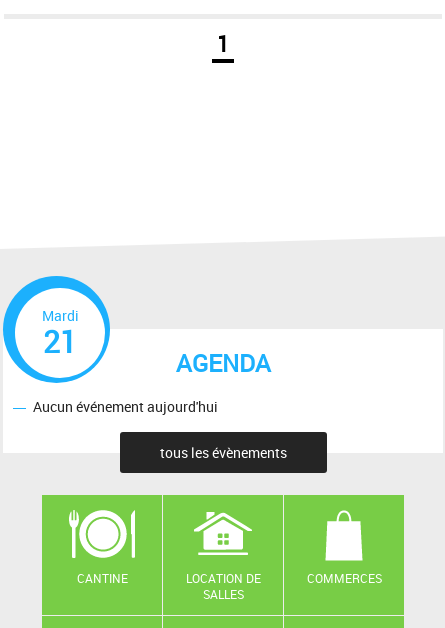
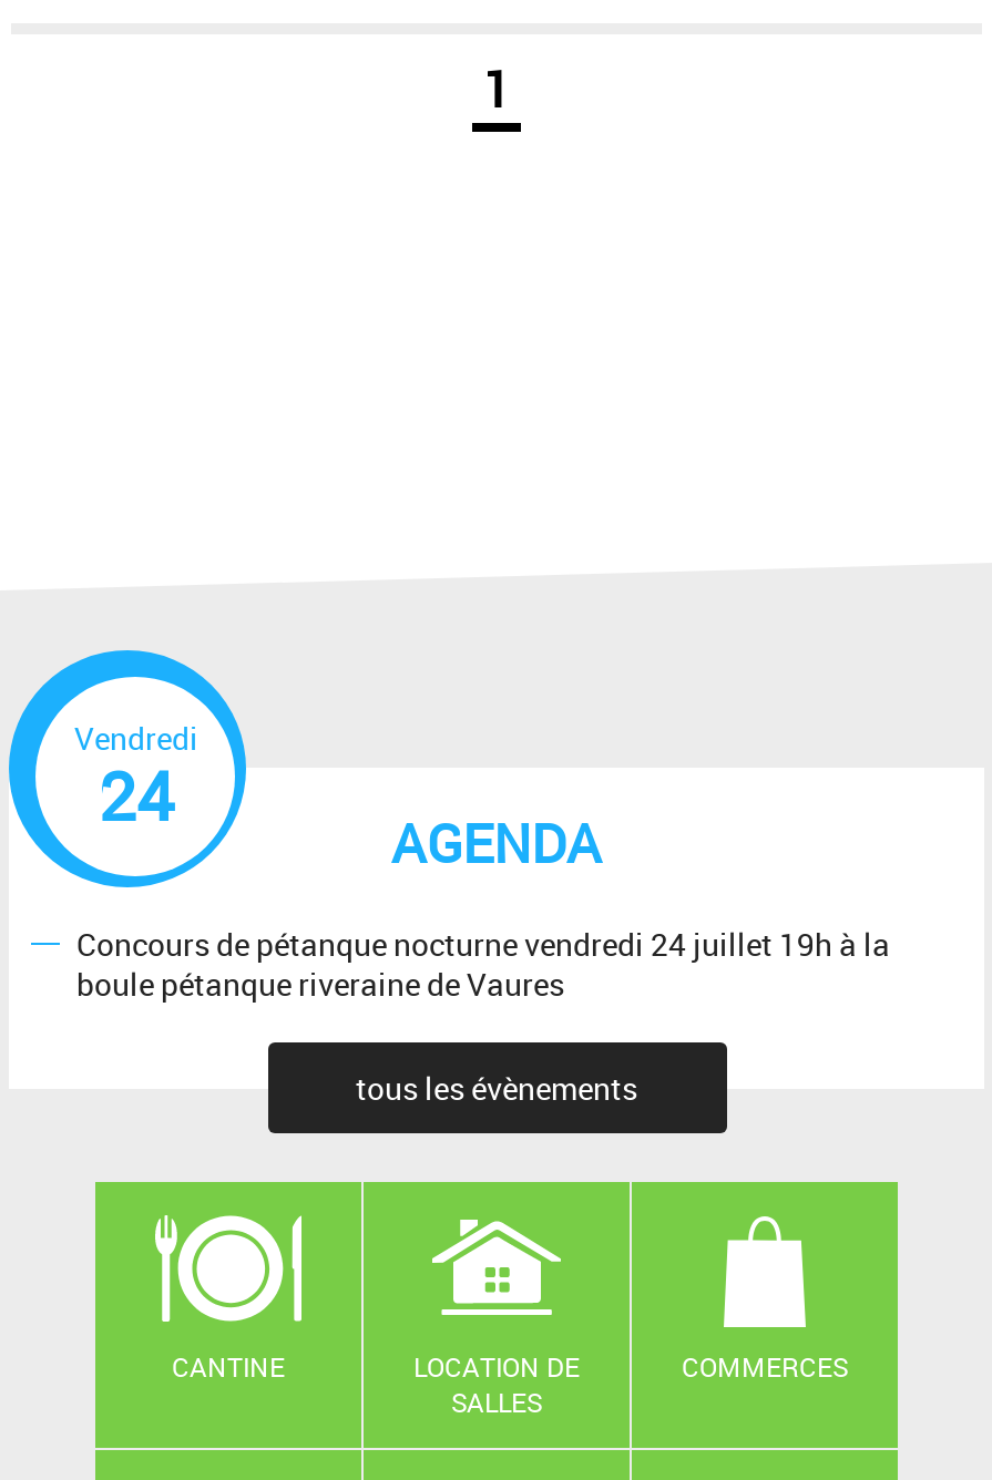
- Mardi
- 21
+ Vendredi
+ 24

- Aucun événement aujourd'hui
+ Concours de pétanque nocturne vendredi 24 juillet 19h à la
+ boule pétanque riveraine de Vaures
